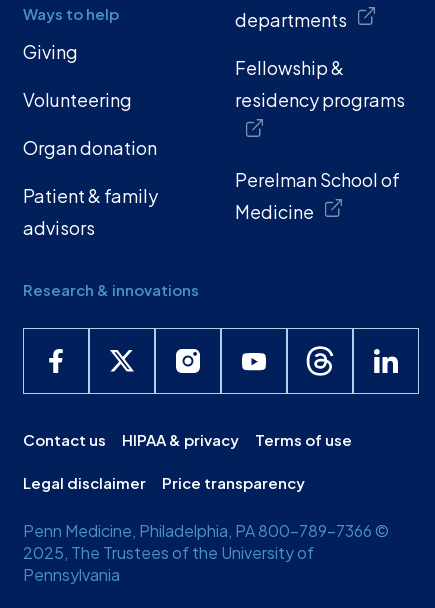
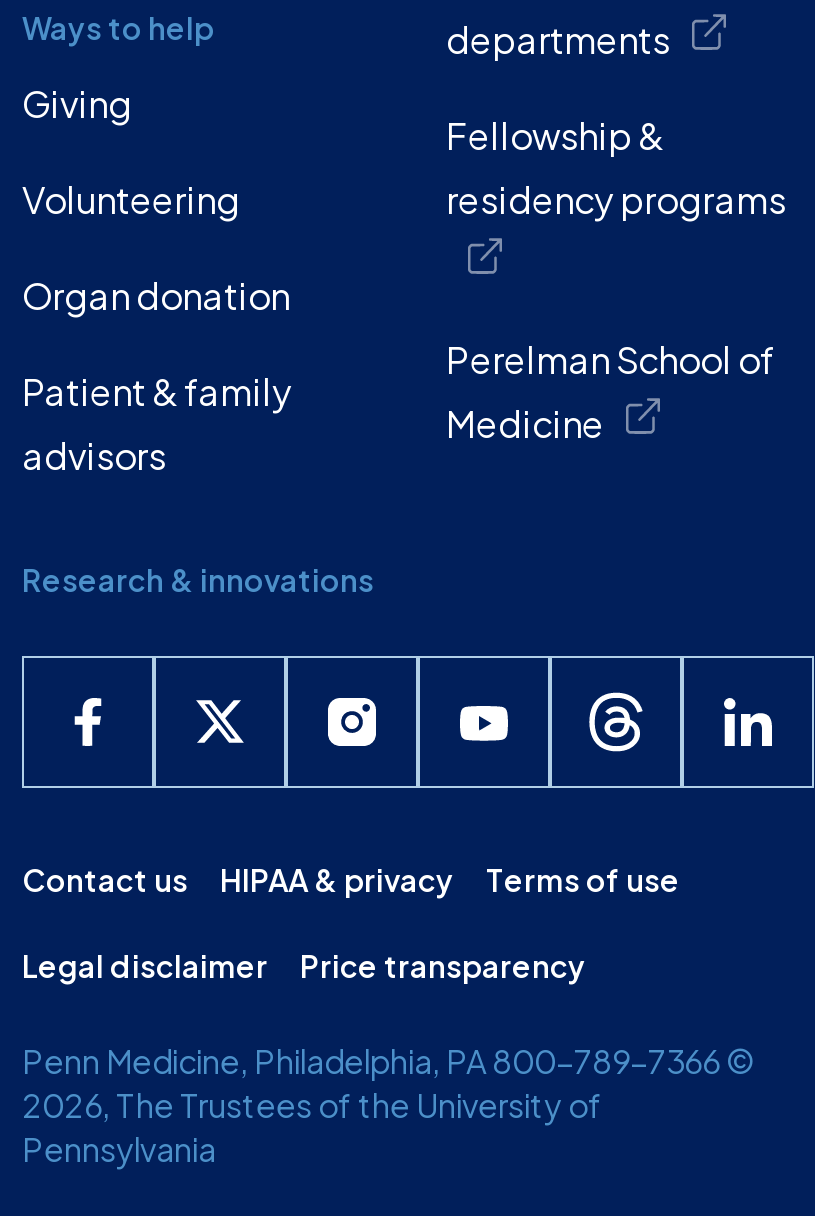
- 2025, The Trustees of the University of
+ 2026, The Trustees of the University of
